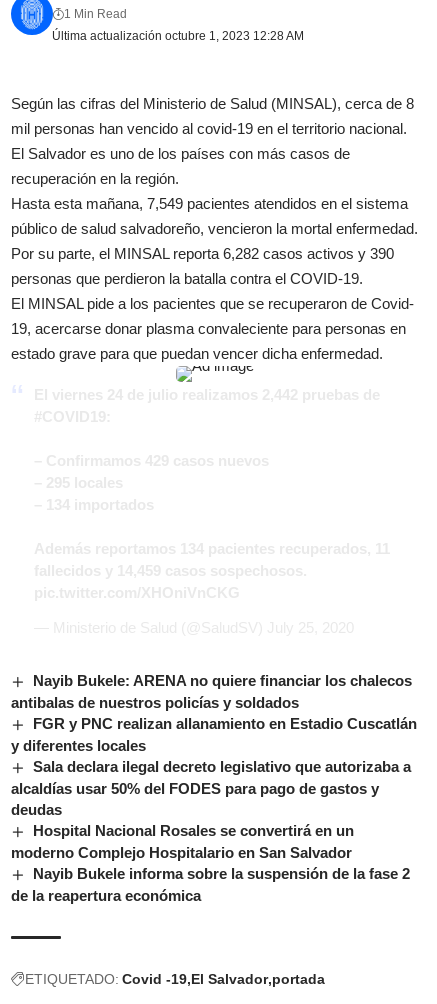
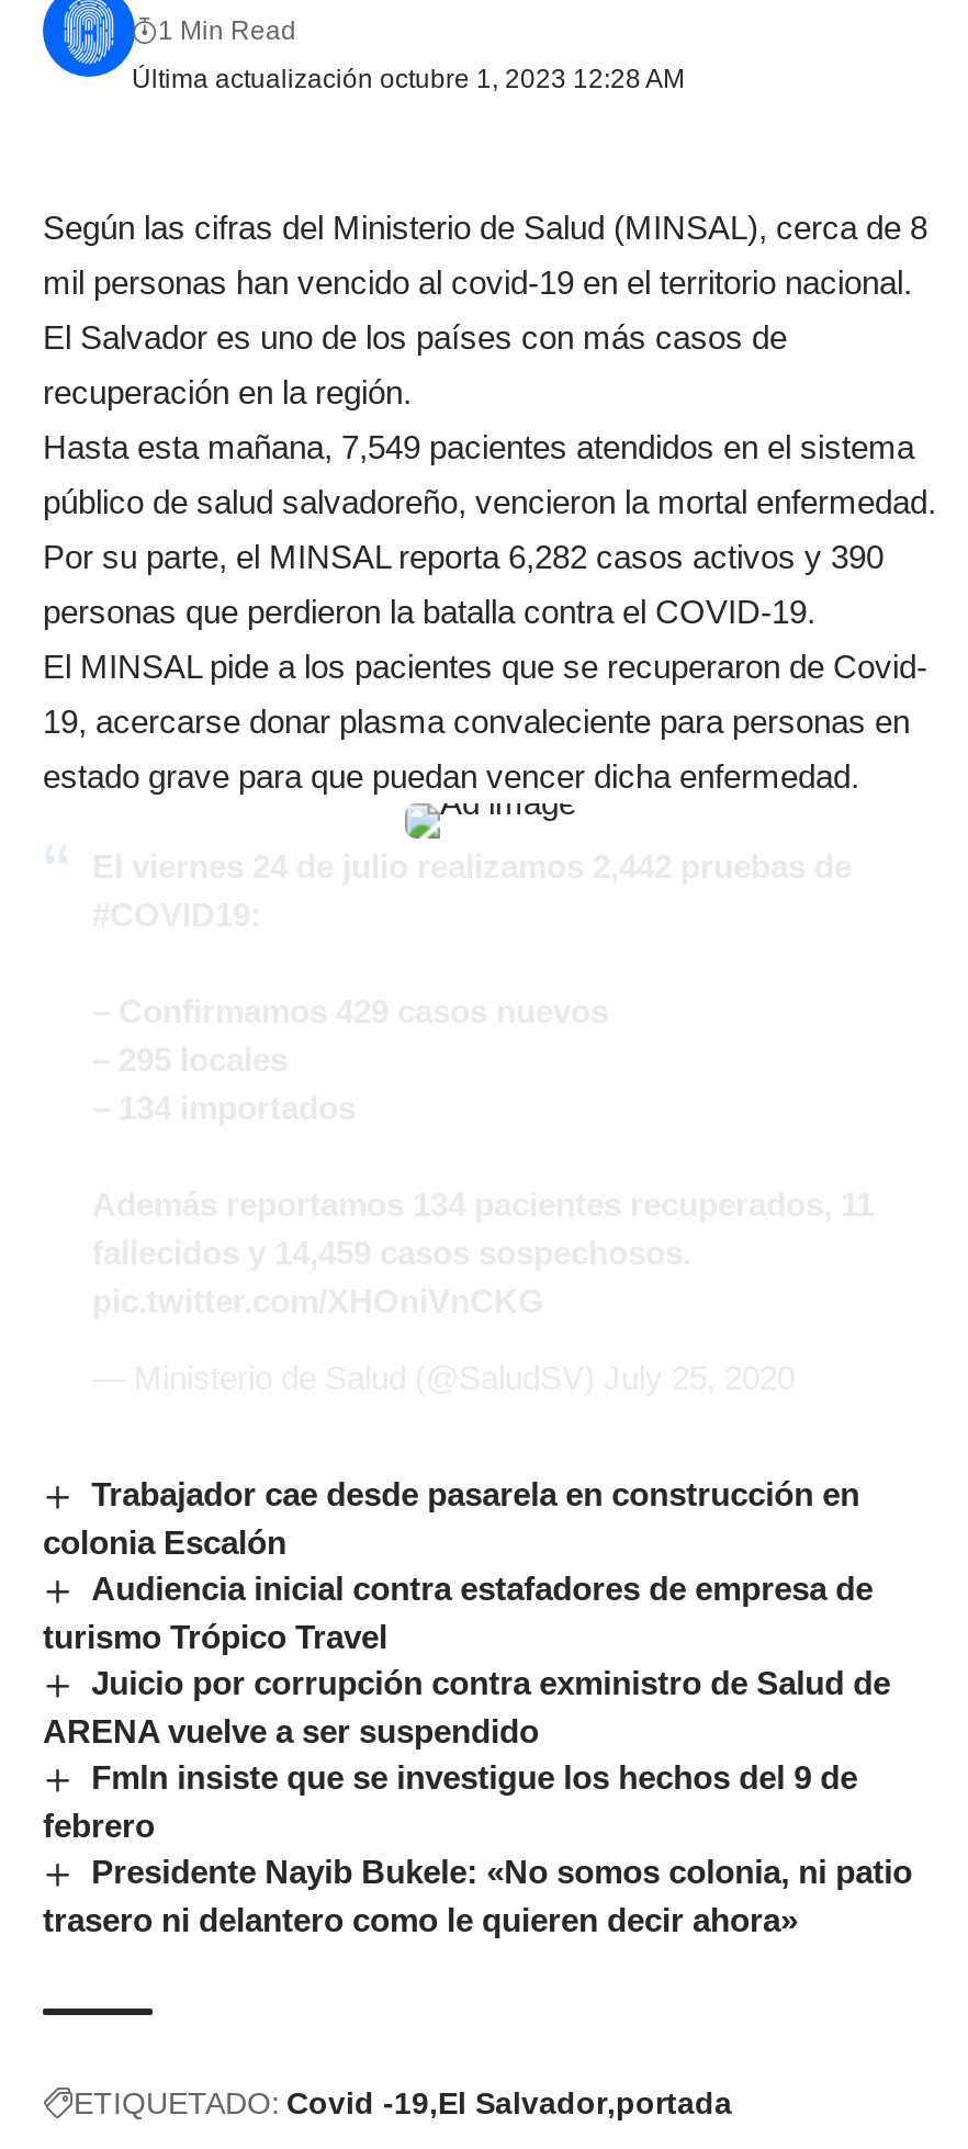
- Nayib Bukele: ARENA no quiere financiar los chalecos
- antibalas de nuestros policías y soldados
- FGR y PNC realizan allanamiento en Estadio Cuscatlán
- y diferentes locales
- Sala declara ilegal decreto legislativo que autorizaba a
- alcaldías usar 50% del FODES para pago de gastos y
- deudas
- Hospital Nacional Rosales se convertirá en un
- moderno Complejo Hospitalario en San Salvador
- Nayib Bukele informa sobre la suspensión de la fase 2
- de la reapertura económica
+ Trabajador cae desde pasarela en construcción en
+ colonia Escalón
+ Audiencia inicial contra estafadores de empresa de
+ turismo Trópico Travel
+ Juicio por corrupción contra exministro de Salud de
+ ARENA vuelve a ser suspendido
+ Fmln insiste que se investigue los hechos del 9 de
+ febrero
+ Presidente Nayib Bukele: «No somos colonia, ni patio
+ trasero ni delantero como le quieren decir ahora»
